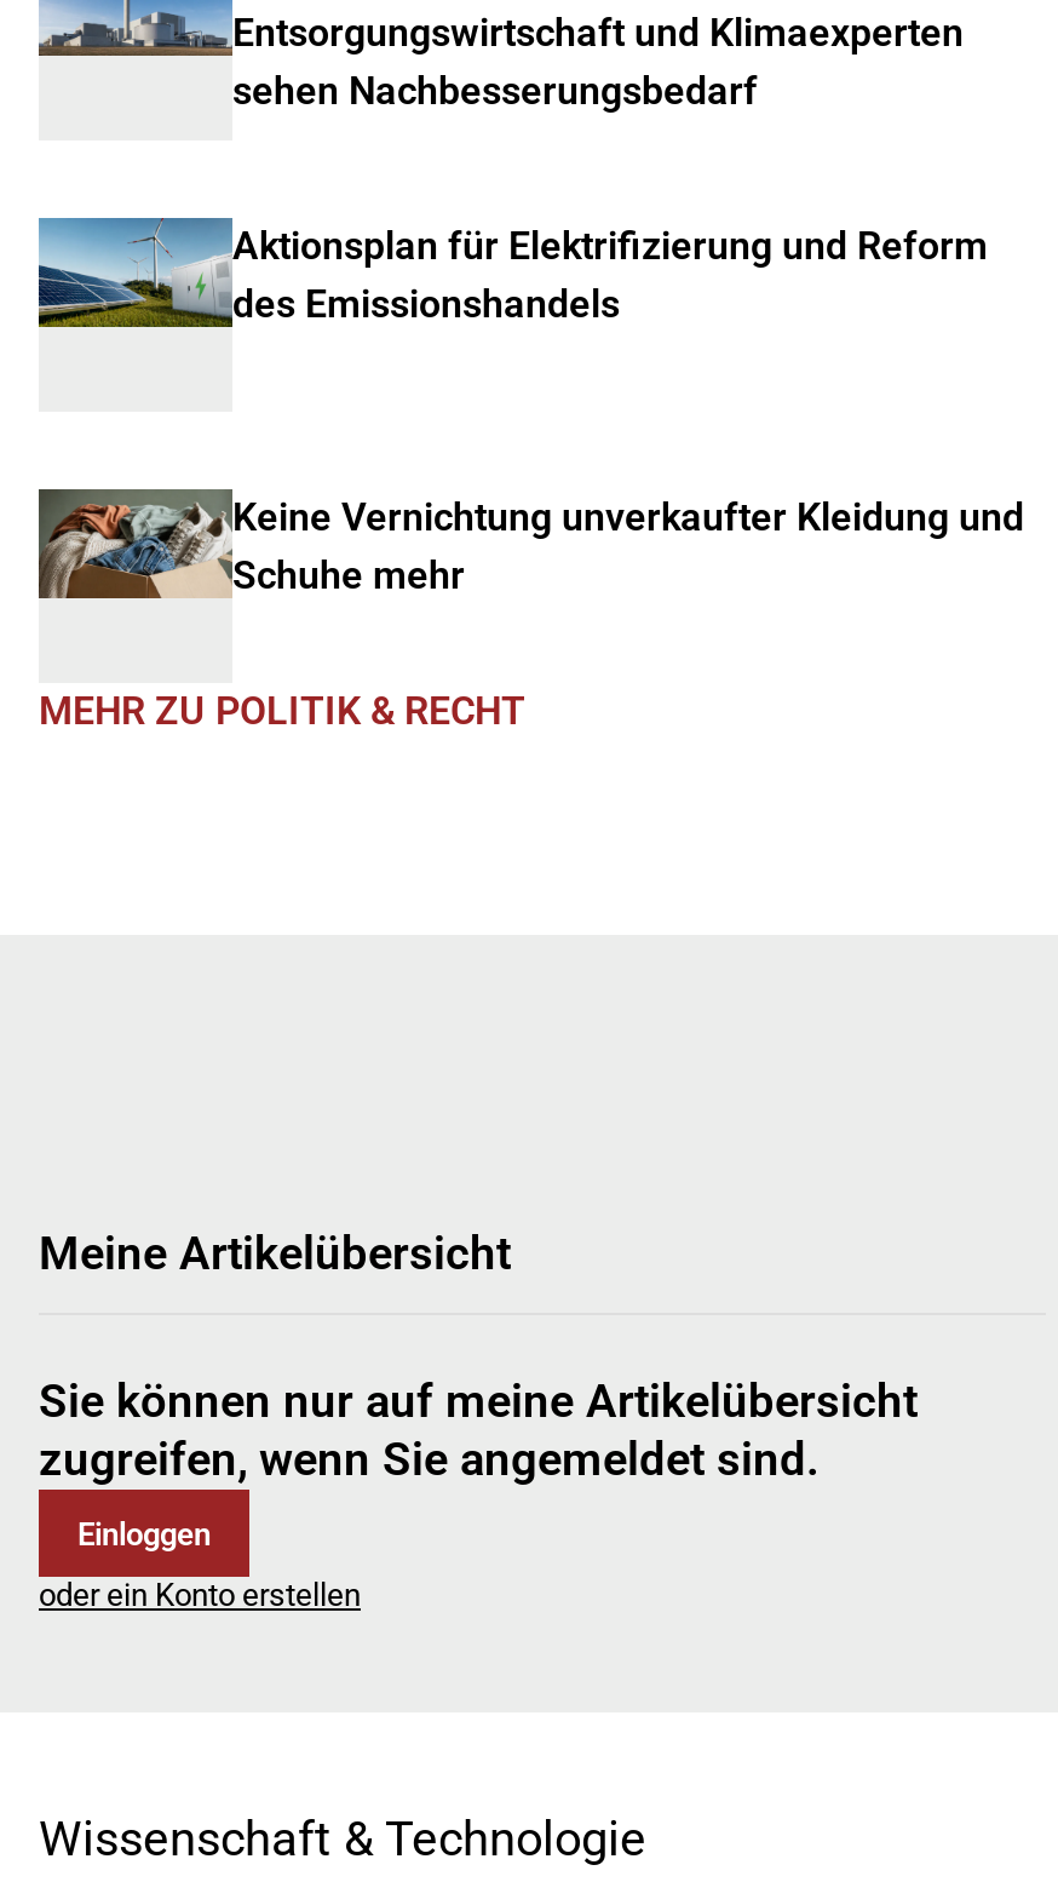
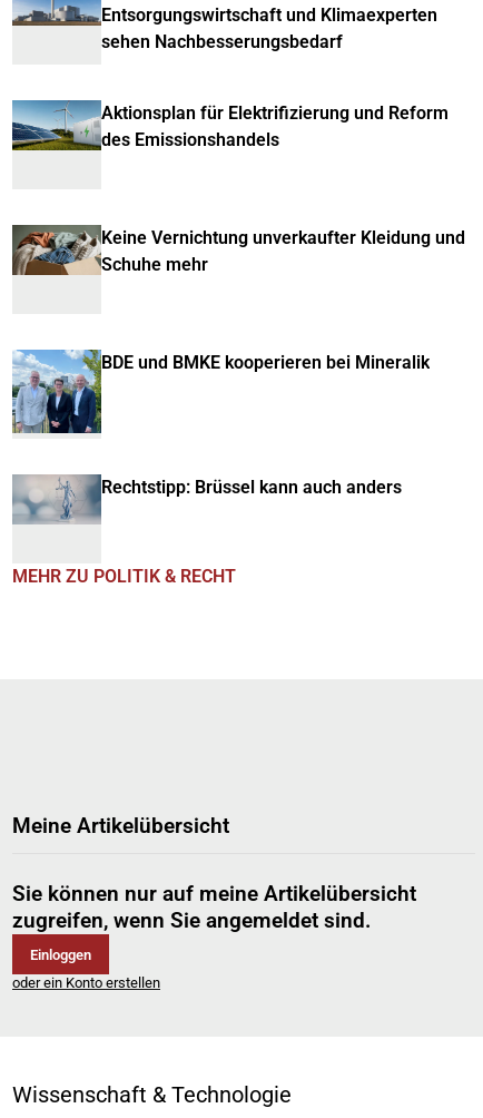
+ [image]
+ BDE und BMKE kooperieren bei Mineralik

+ [image]
+ Rechtstipp: Brüssel kann auch anders
